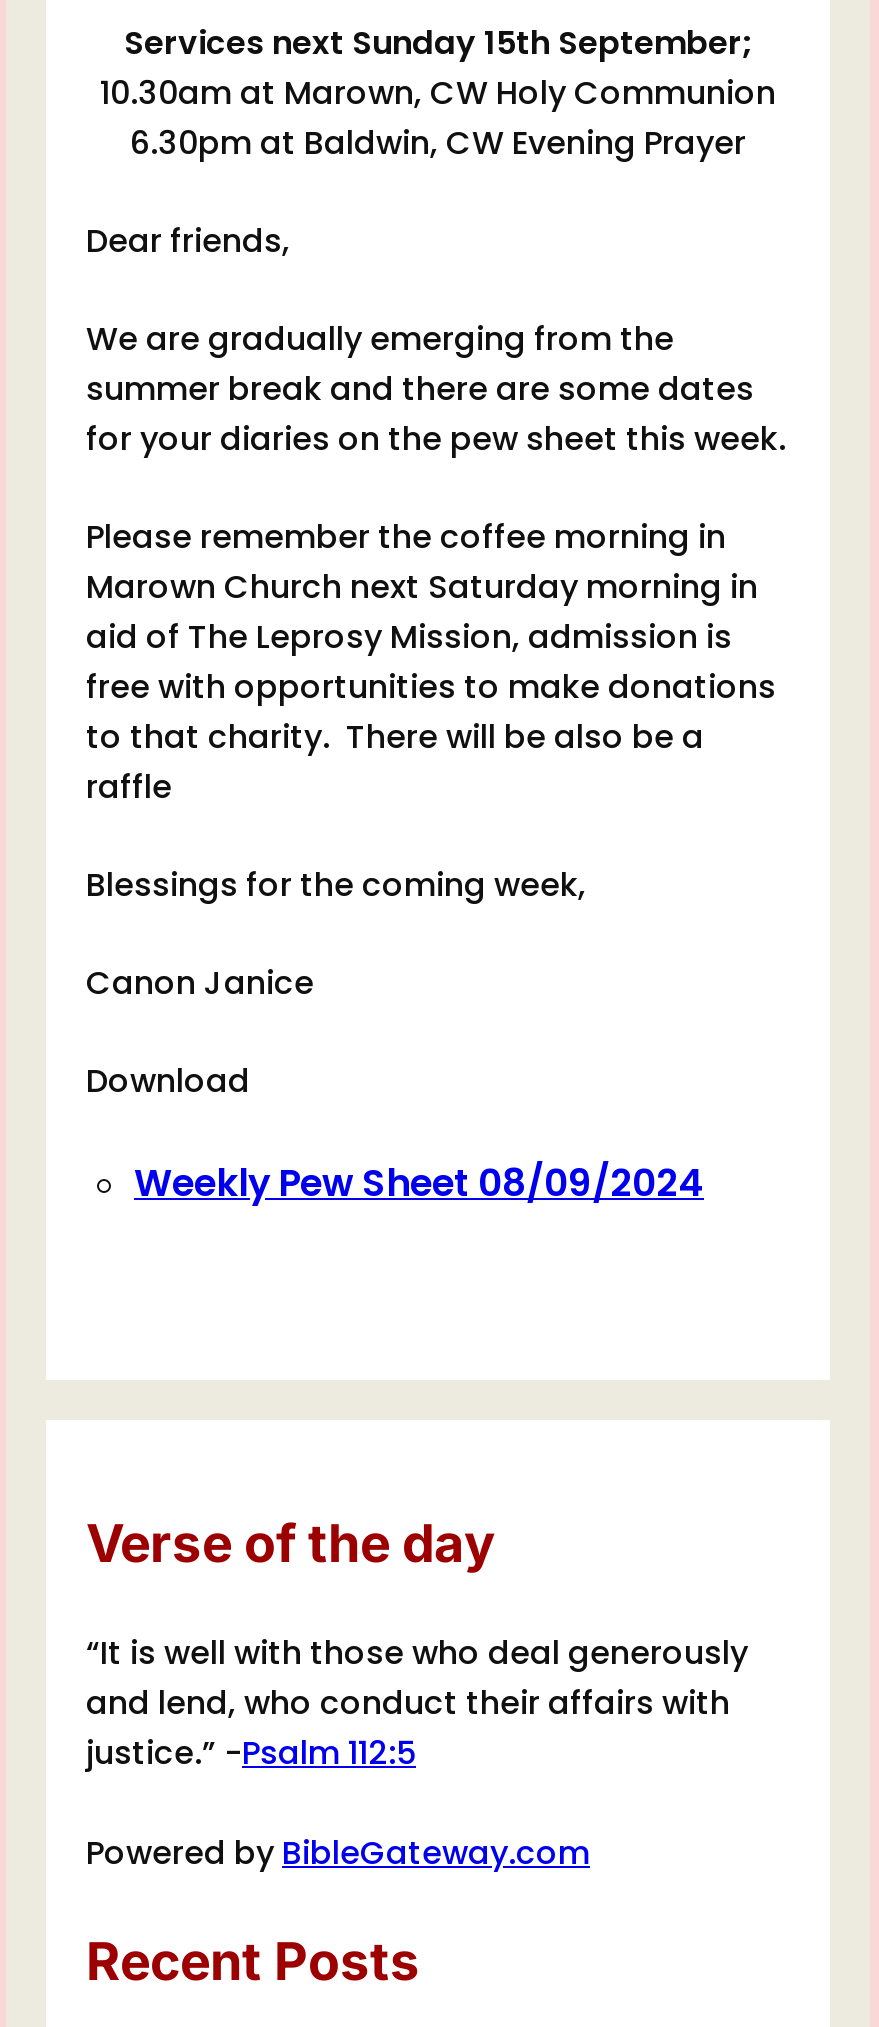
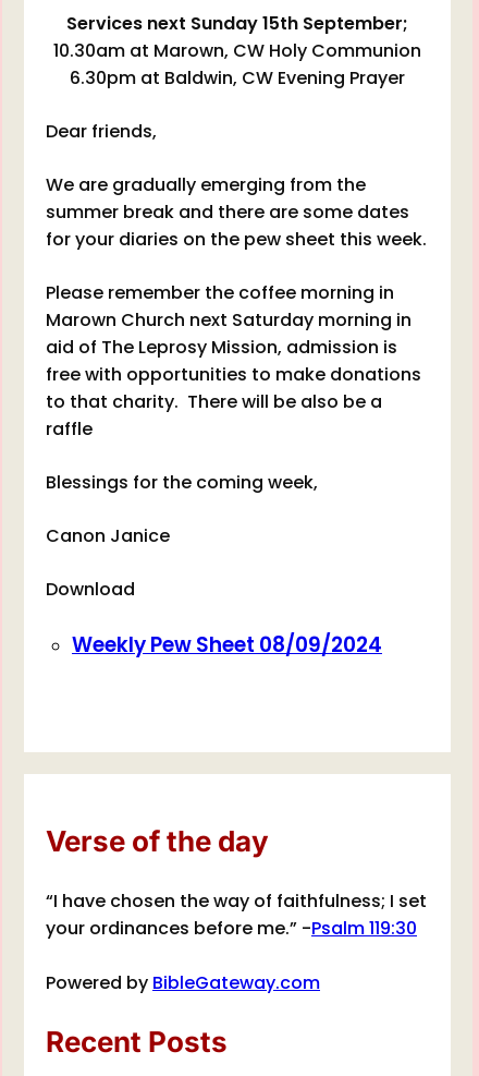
- “It is well with those who deal generously
- and lend, who conduct their affairs with
- justice.” -Psalm 112:5
+ “I have chosen the way of faithfulness; I set
+ your ordinances before me.” -Psalm 119:30
